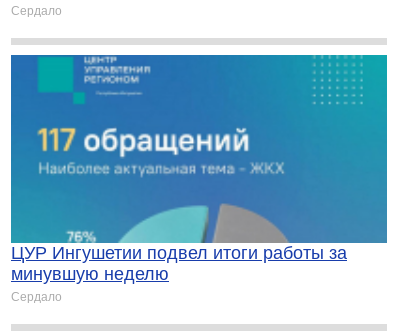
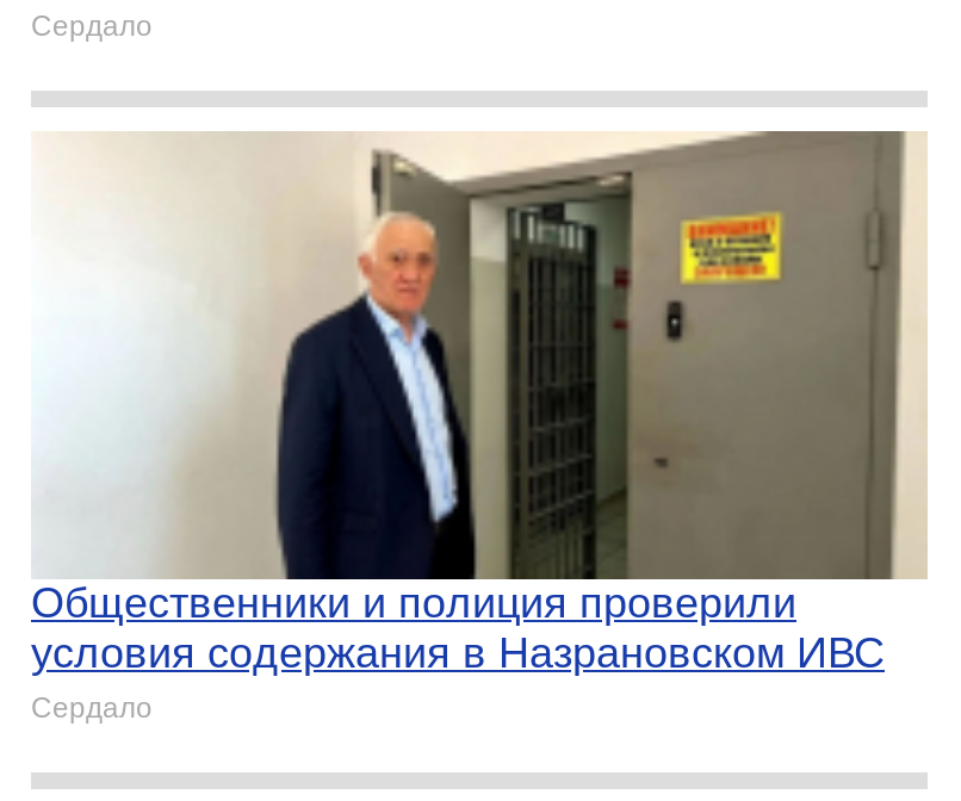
- [image]
- ЦУР Ингушетии подвел итоги работы за
- минувшую неделю
+ [image]
+ Общественники и полиция проверили
+ условия содержания в Назрановском ИВС
